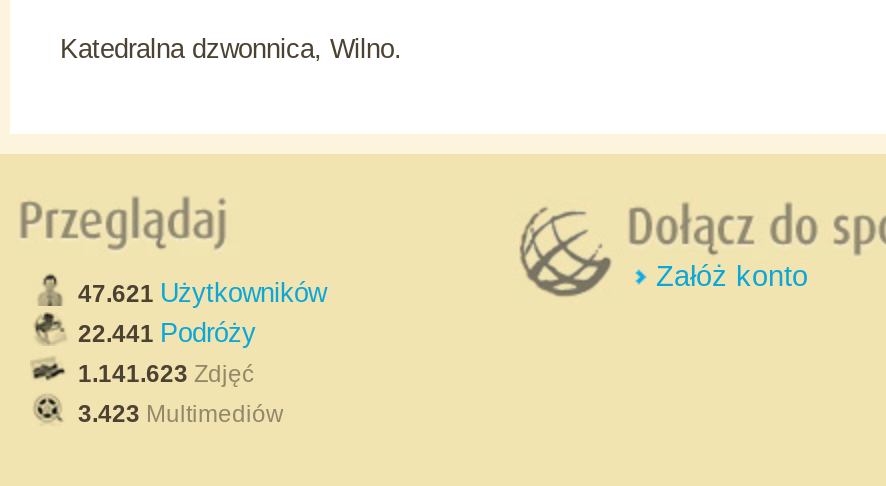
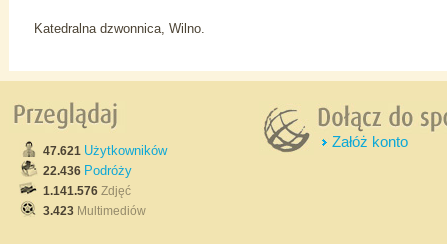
- 22.441 Podróży
+ 22.436 Podróży

- 1.141.623 Zdjęć
+ 1.141.576 Zdjęć
